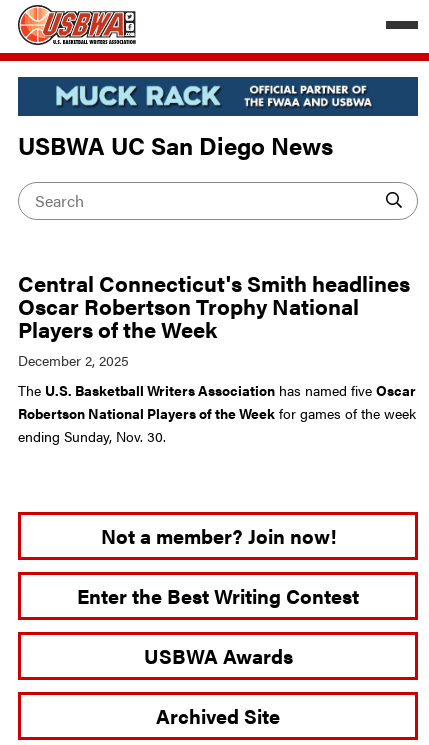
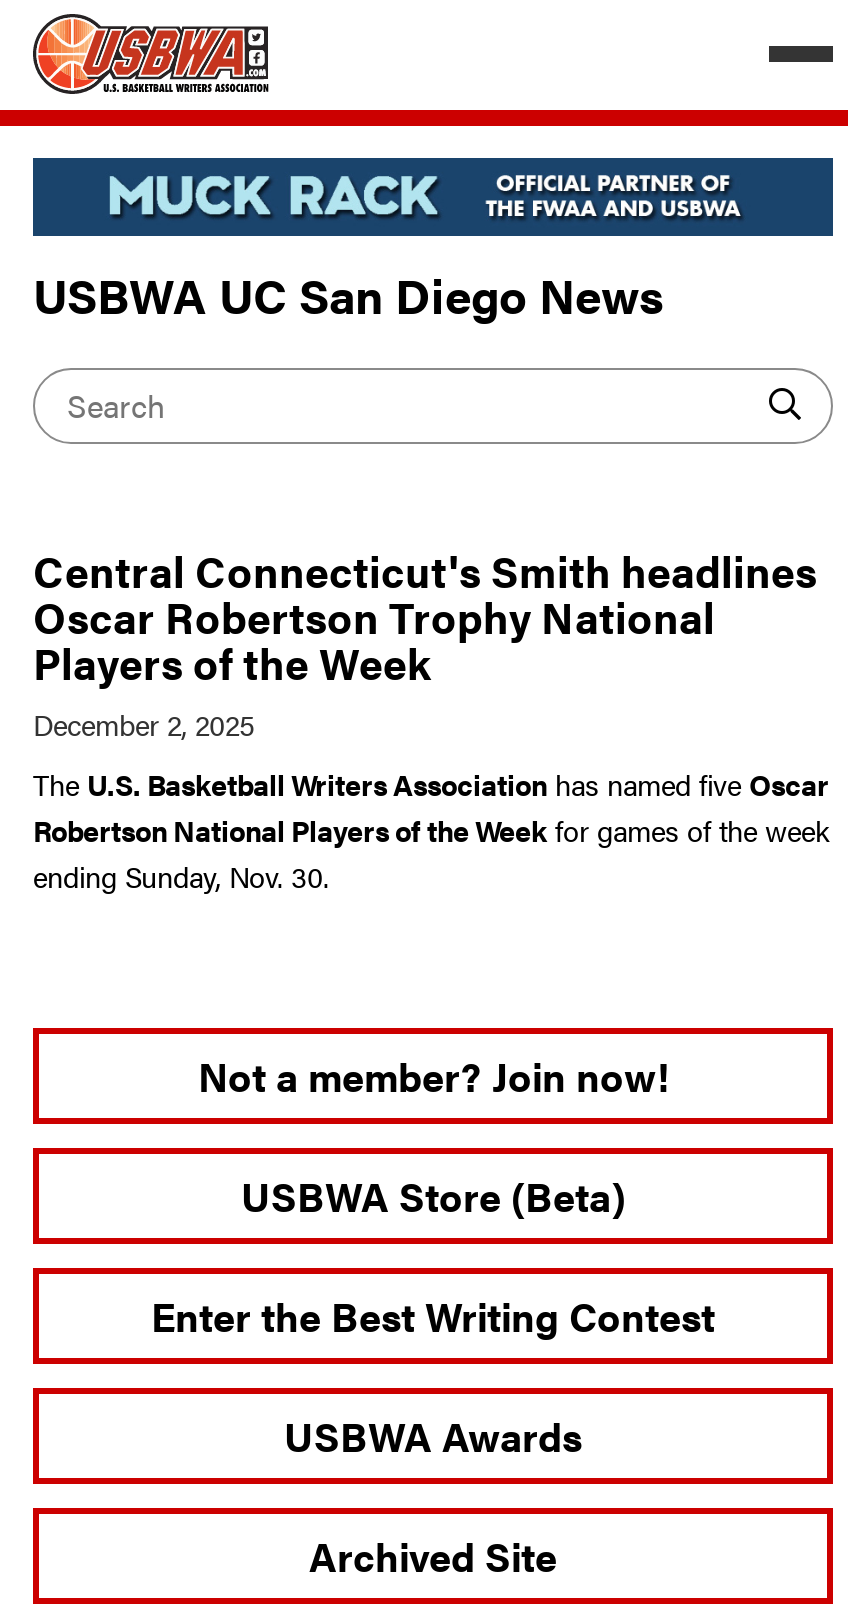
+ USBWA Store (Beta)
